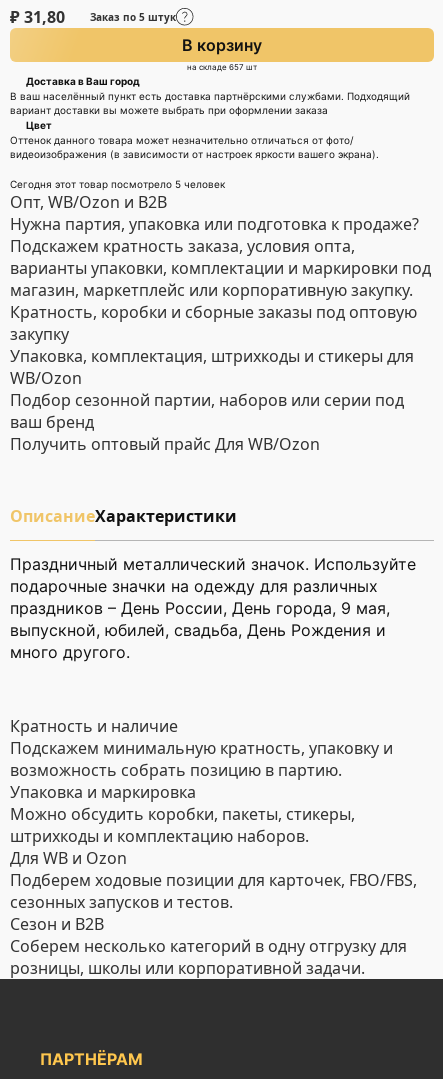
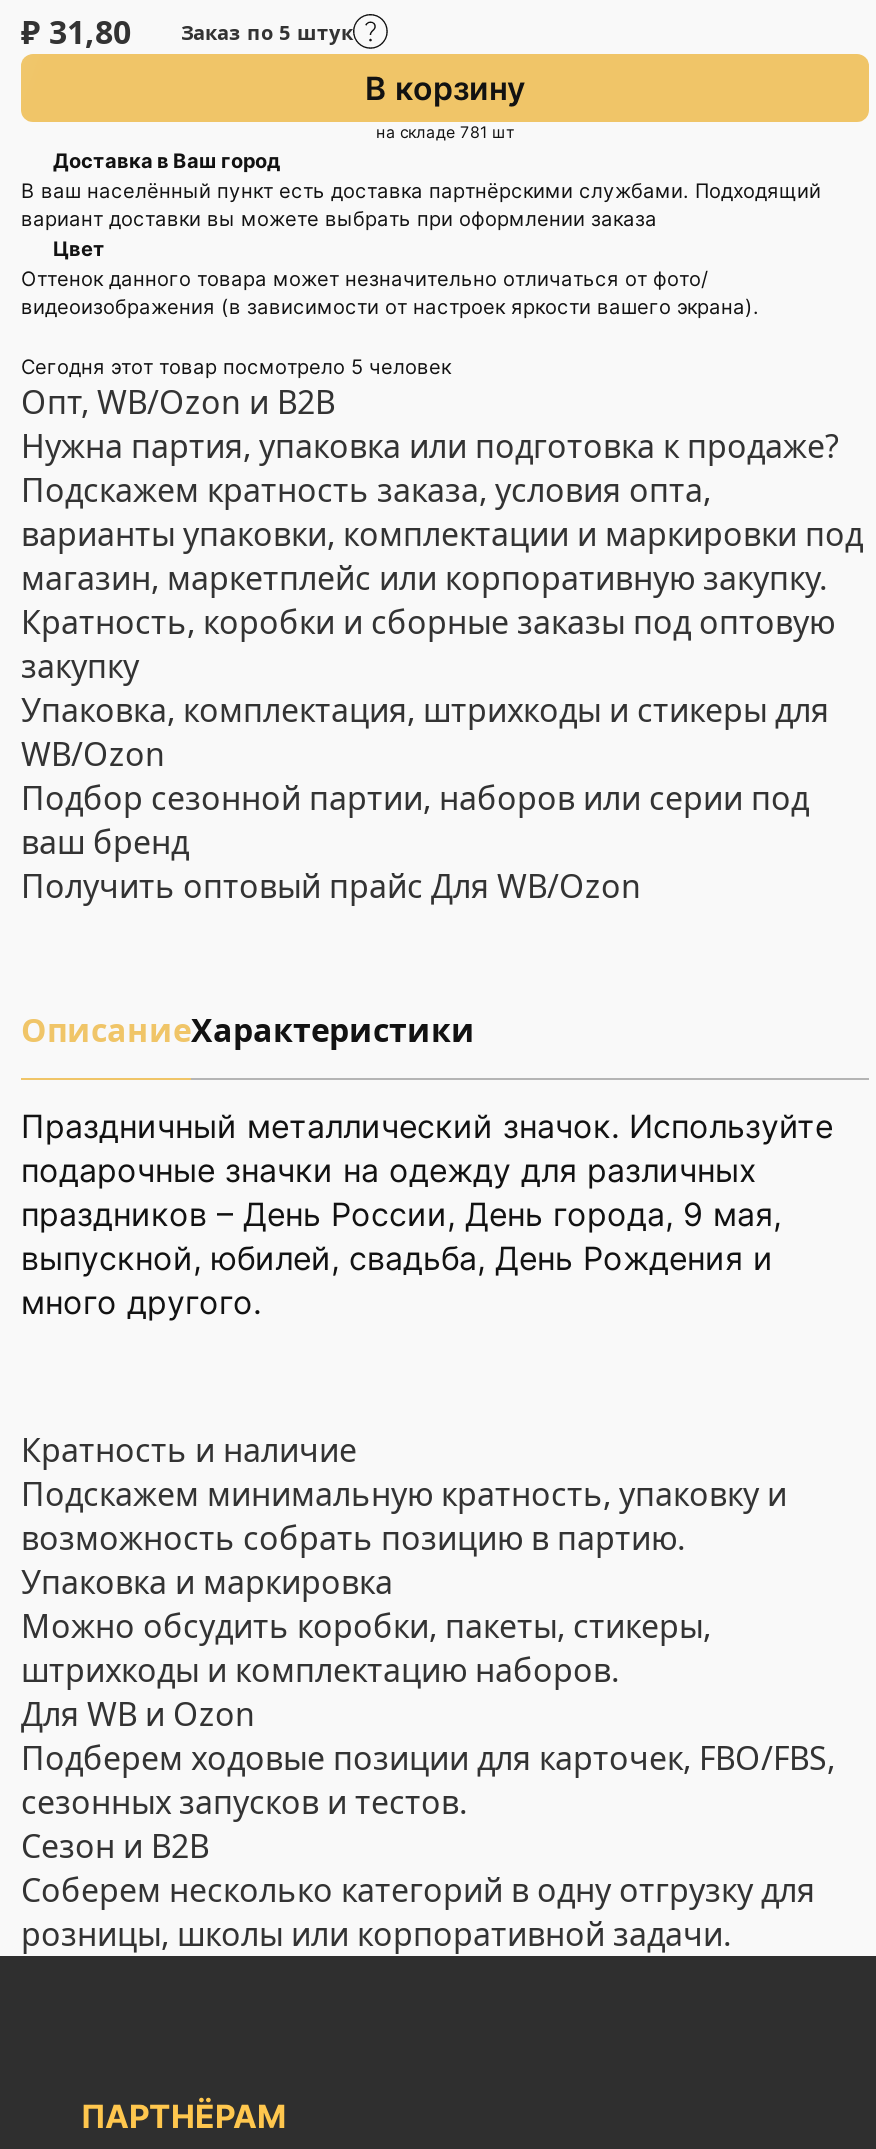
- на складе 657 шт
+ на складе 781 шт
